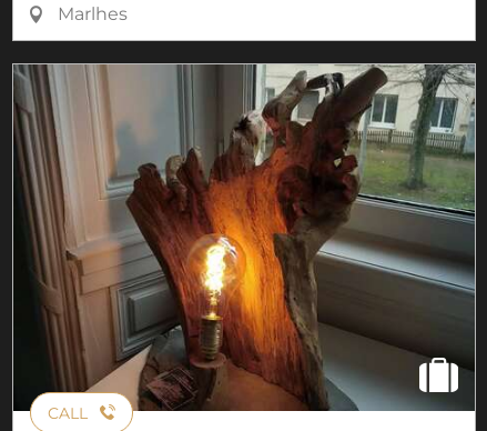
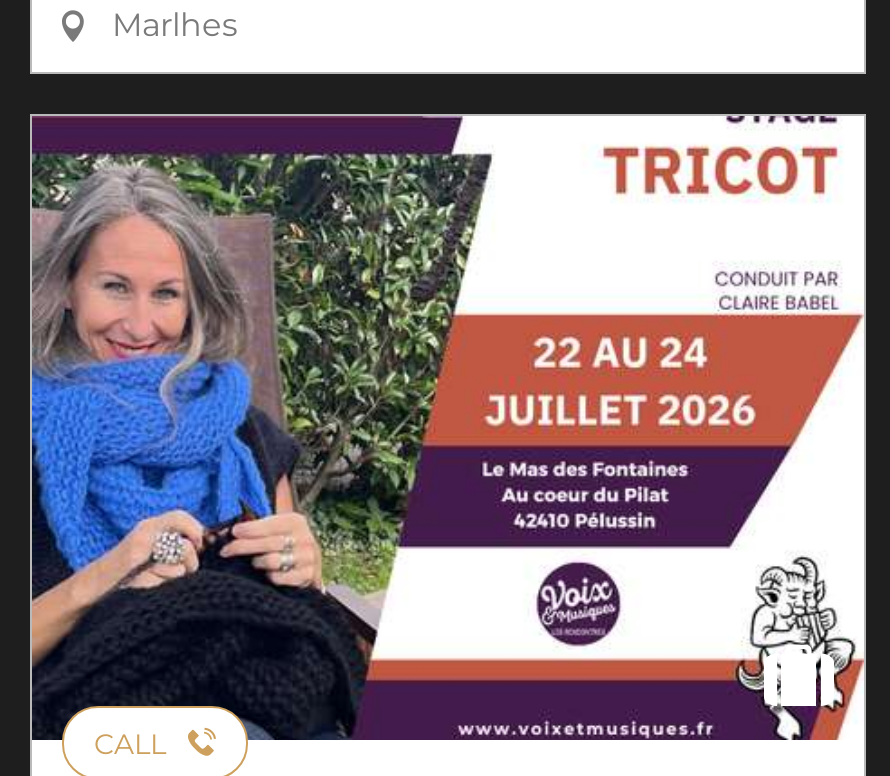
- [image]
+ [image]
